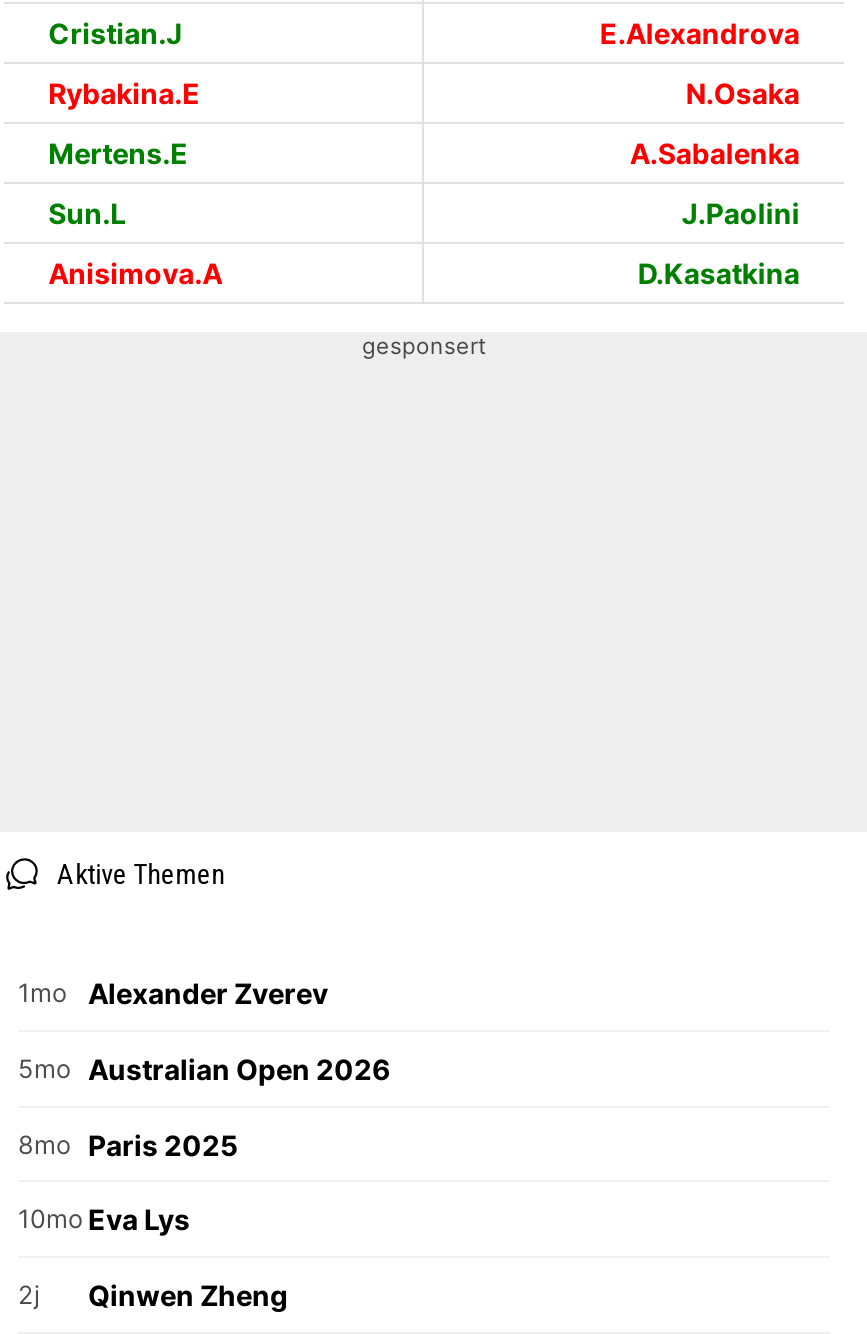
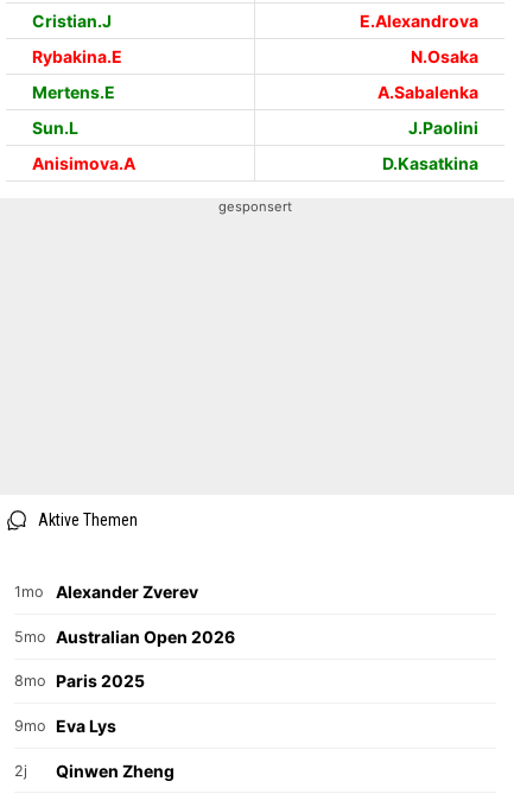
- 10mo Eva Lys
+ 9mo Eva Lys
